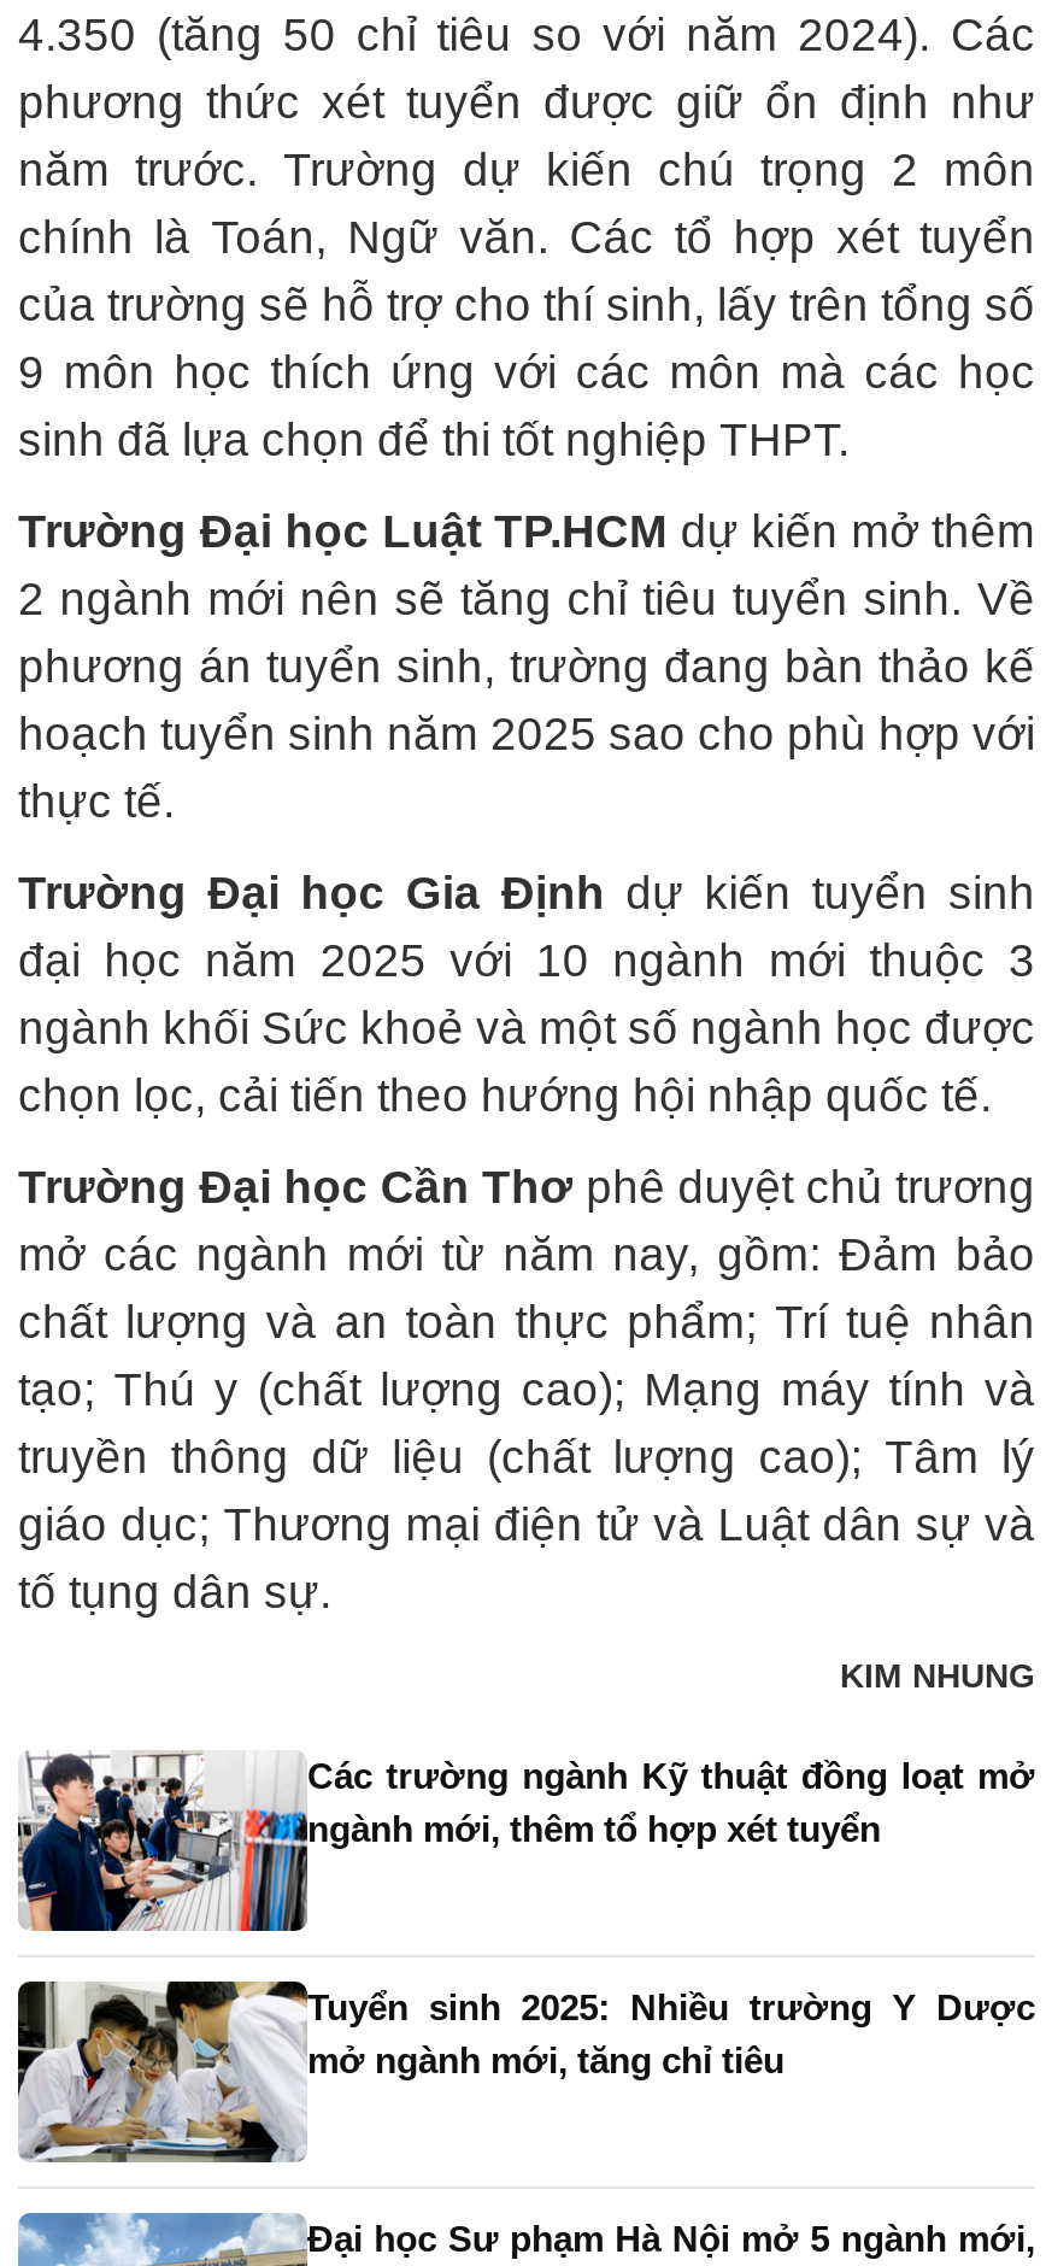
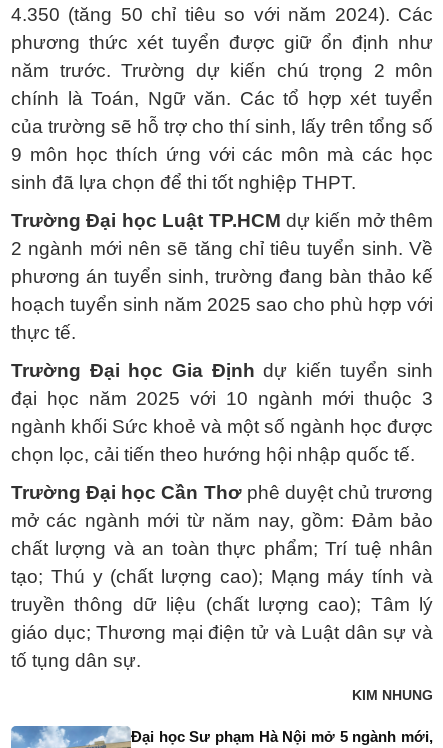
- [image]
- Các trường ngành Kỹ thuật đồng loạt mở
- ngành mới, thêm tổ hợp xét tuyển

- [image]
- Tuyển sinh 2025: Nhiều trường Y Dược
- mở ngành mới, tăng chỉ tiêu
